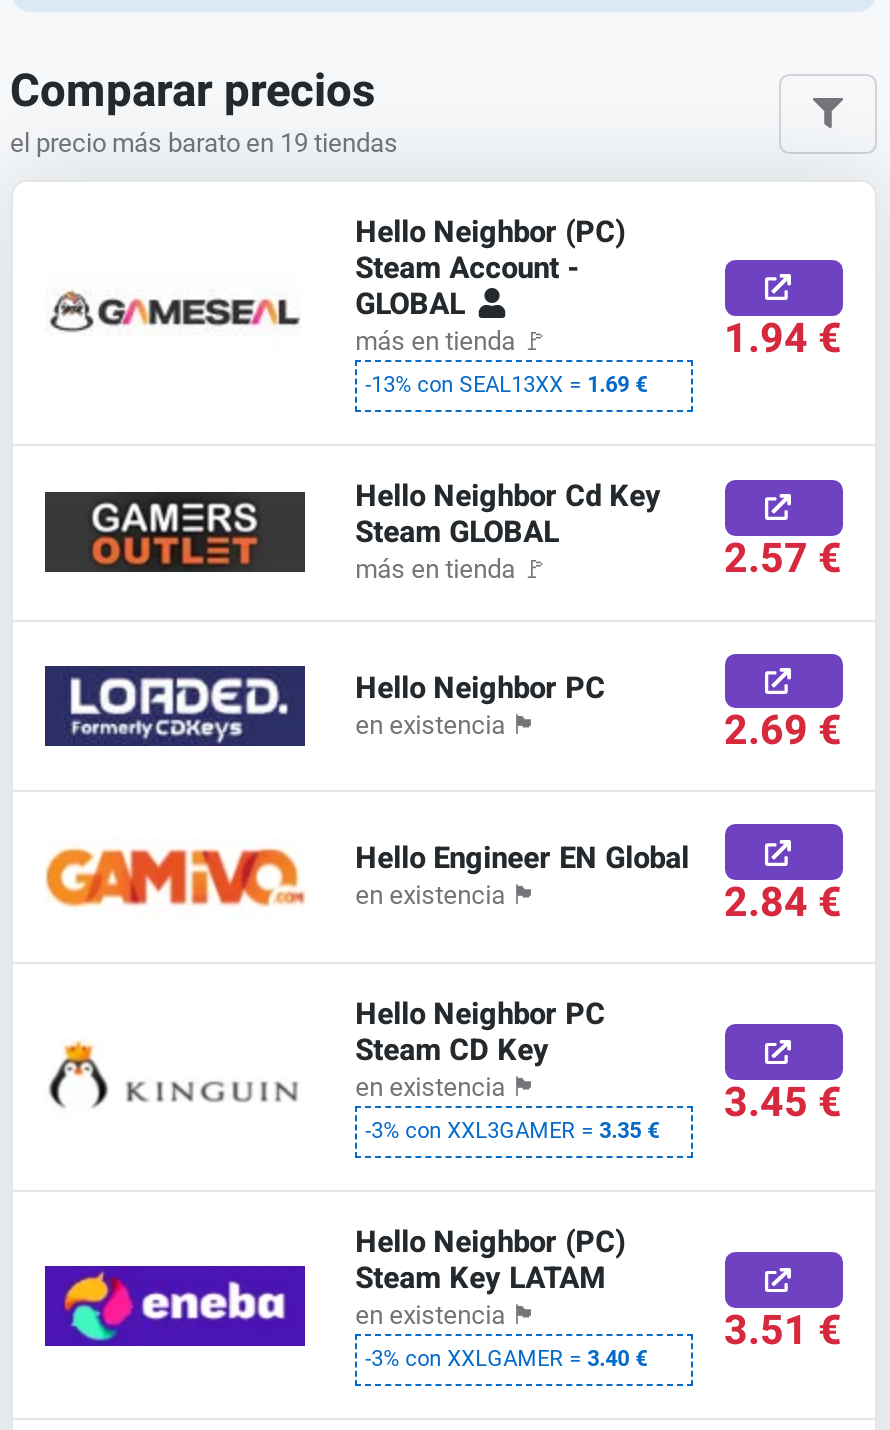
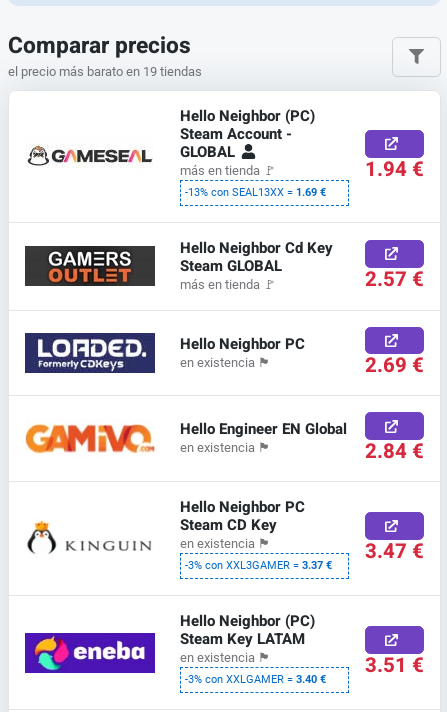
- 3.45 €
+ 3.47 €

- -3% con XXL3GAMER = 3.35 €
+ -3% con XXL3GAMER = 3.37 €
